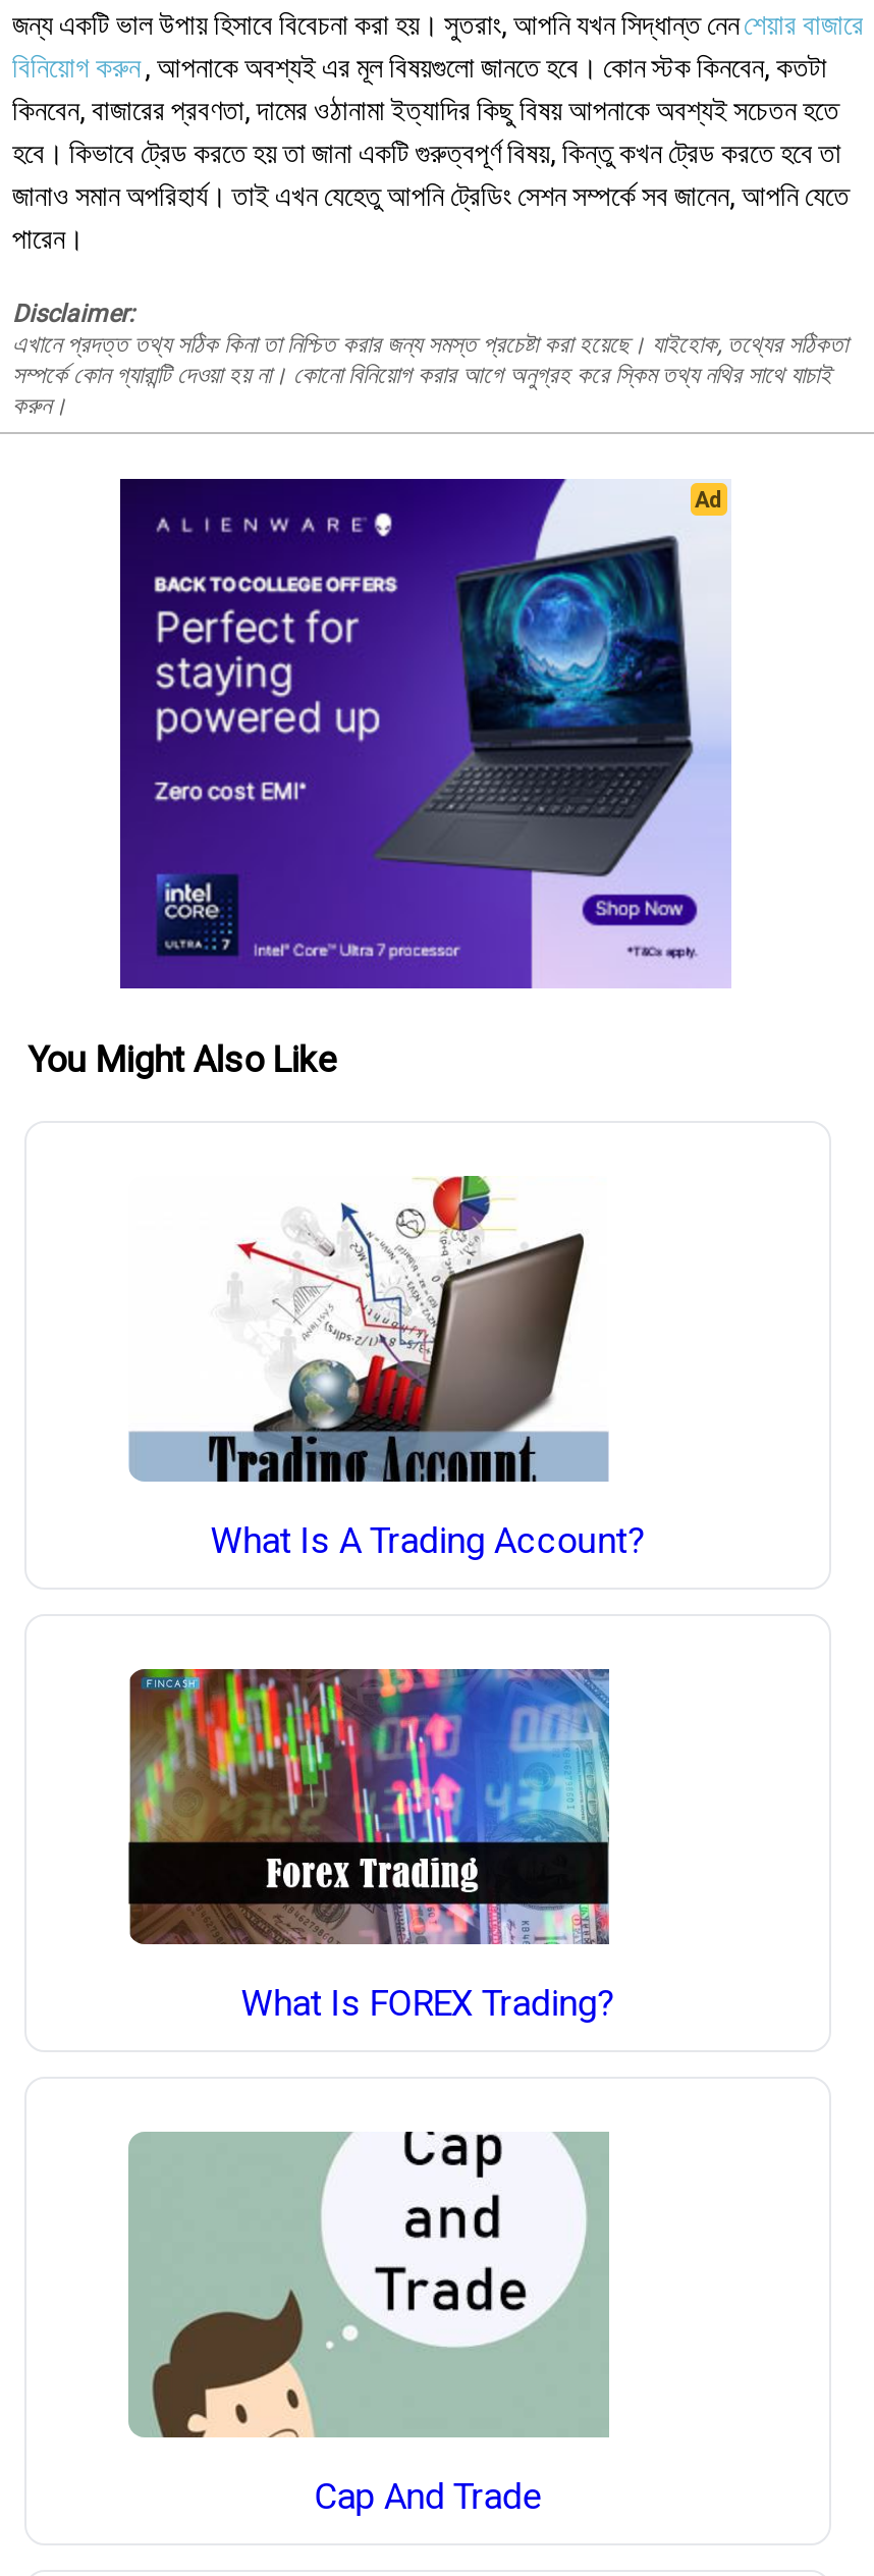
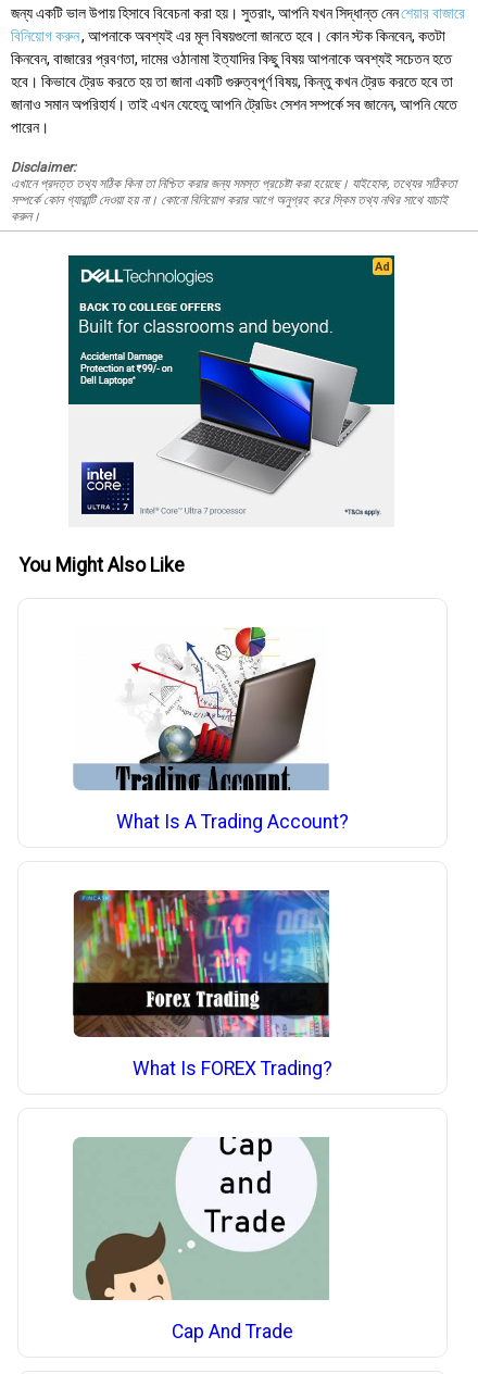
- [image]
+ [image]
